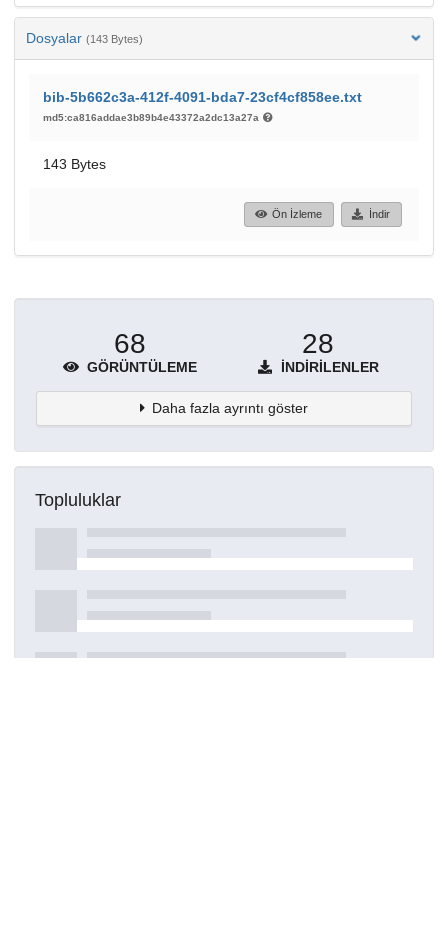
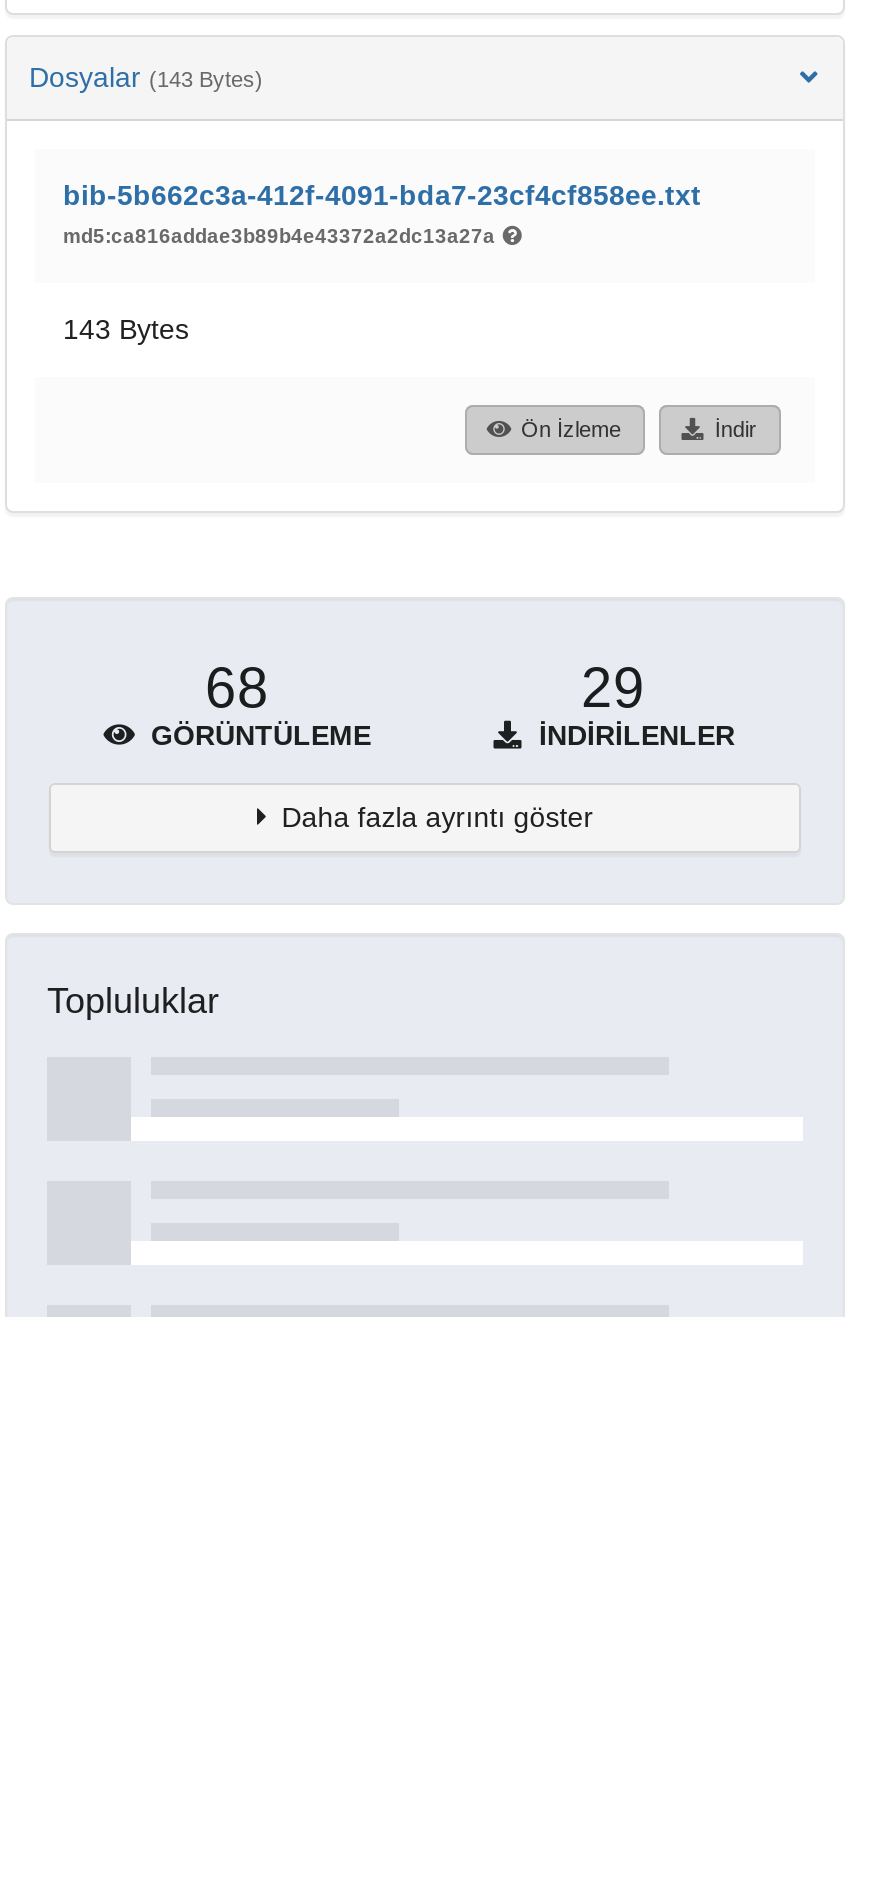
- 28
+ 29
